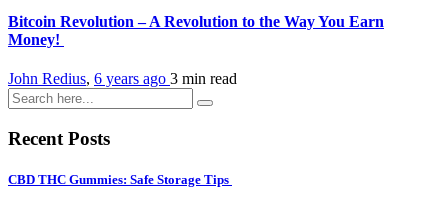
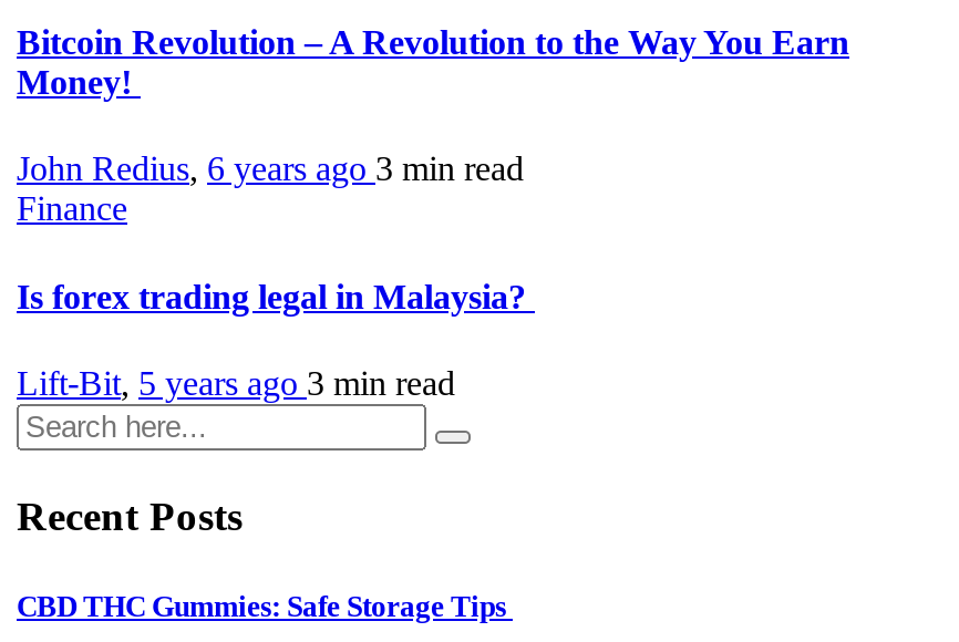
+ Finance
+ Is forex trading legal in Malaysia?
+ Lift-Bit, 5 years ago 3 min read
